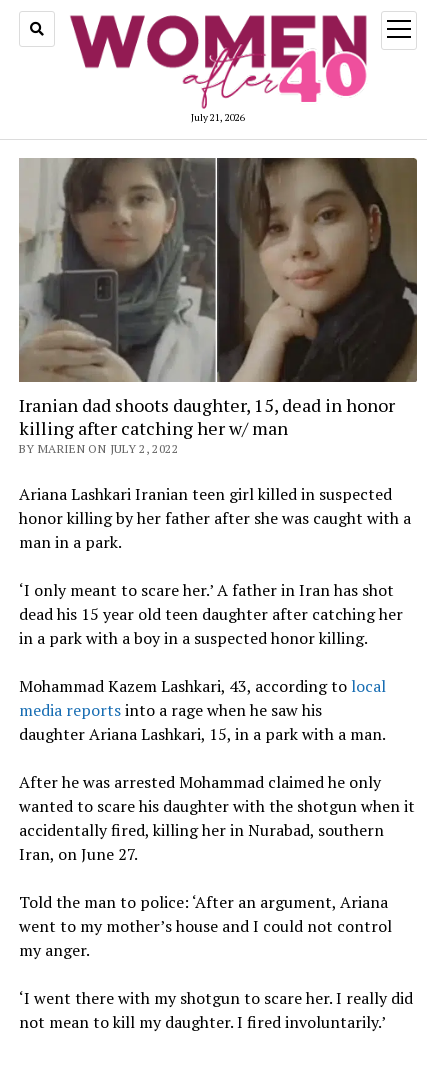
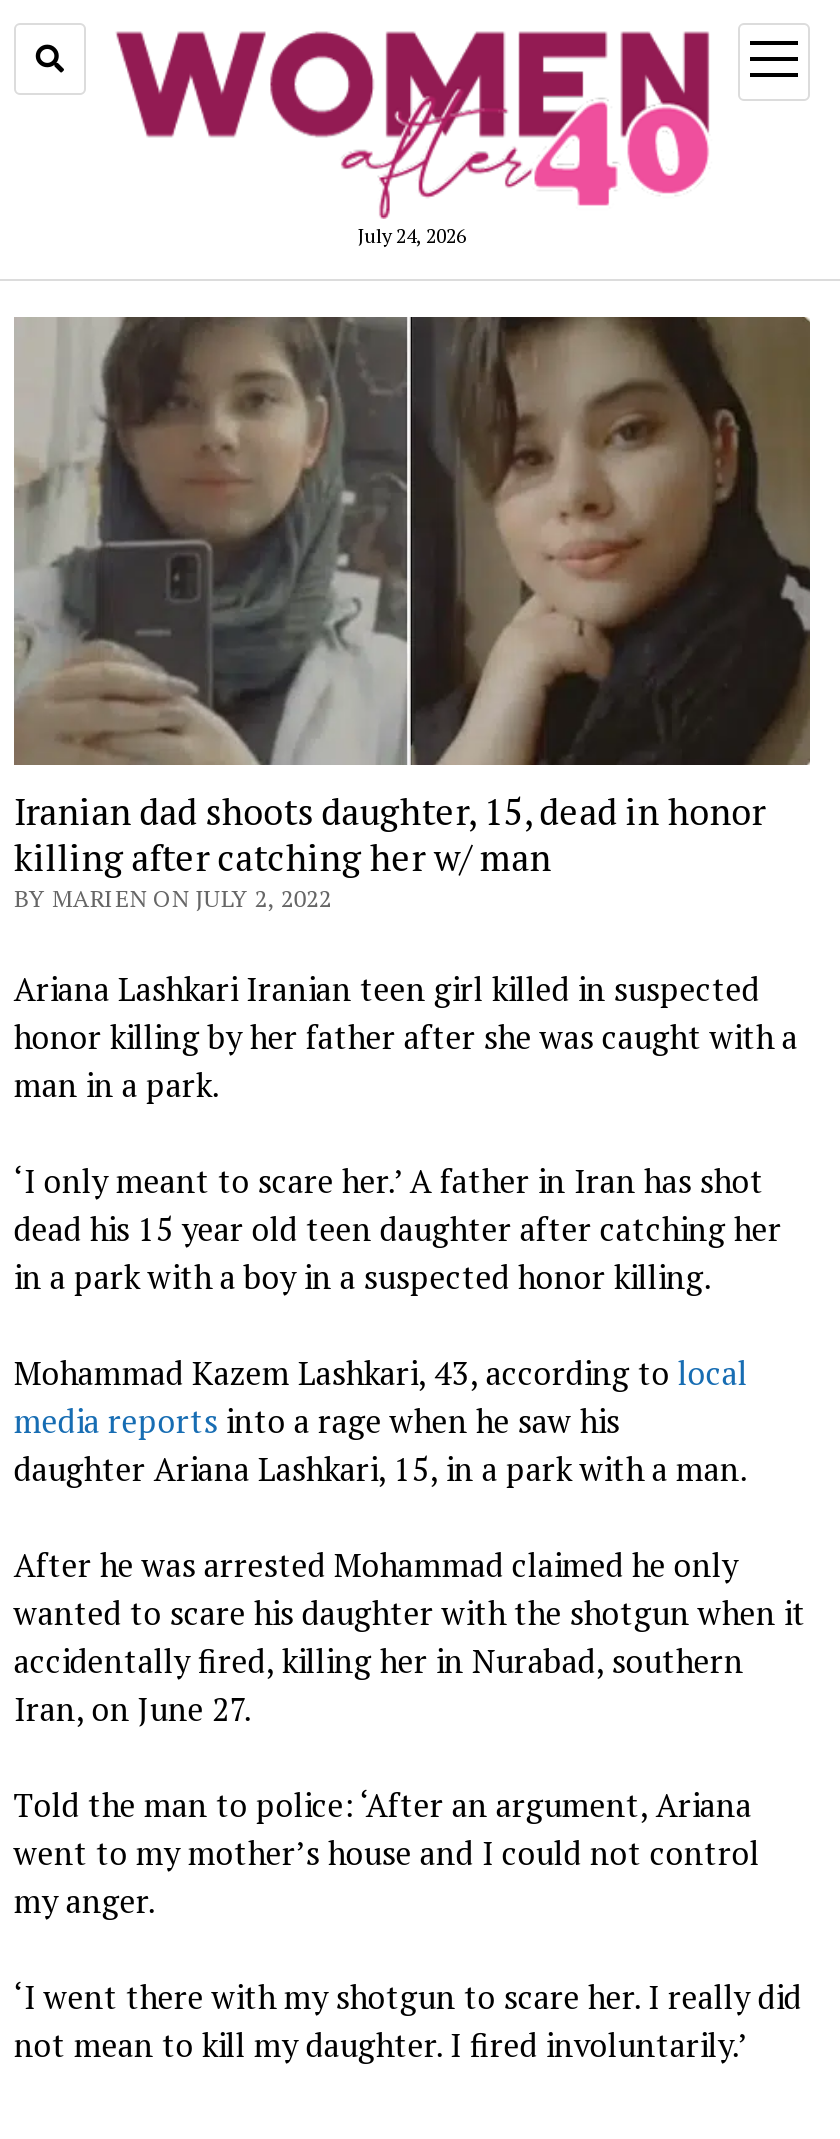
- July 21, 2026
+ July 24, 2026
